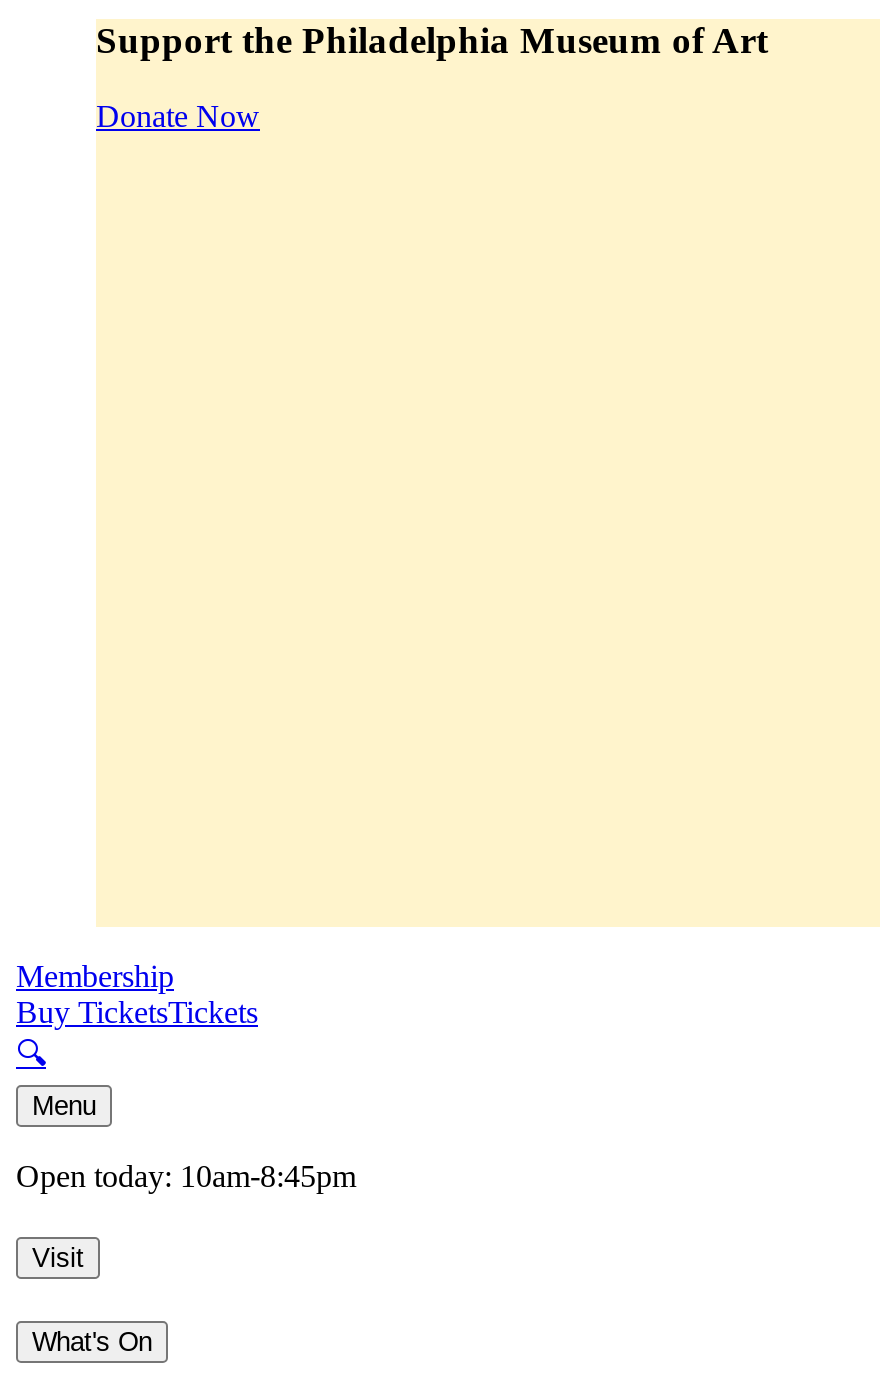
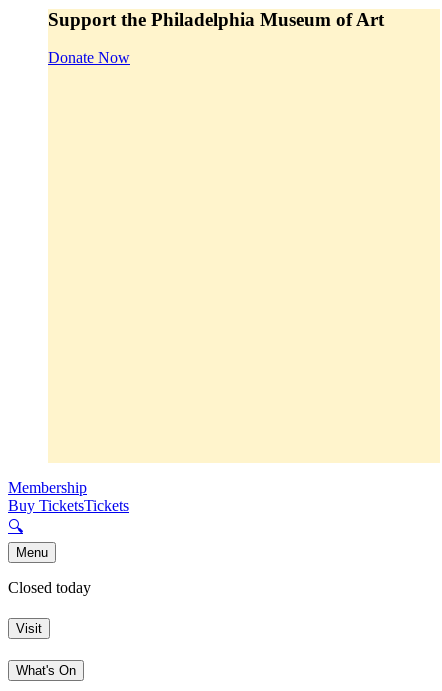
- Open today: 10am-8:45pm
+ Closed today
